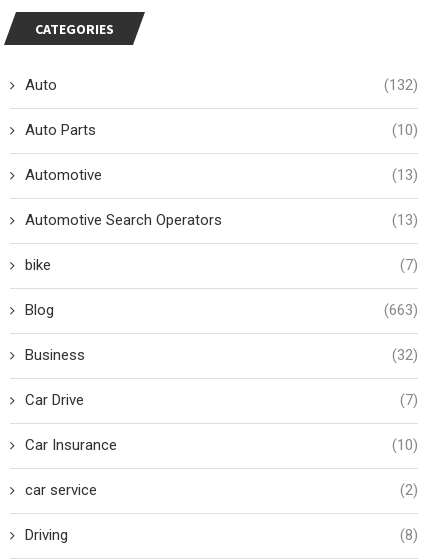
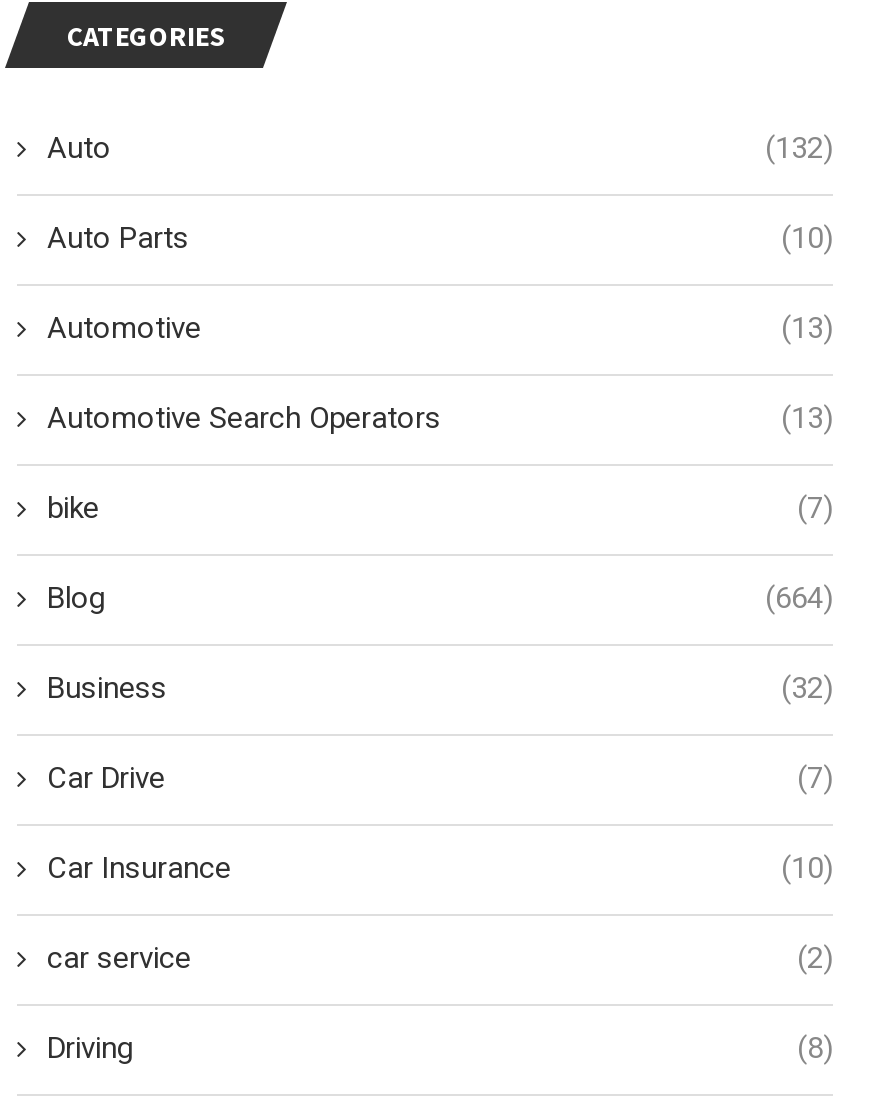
- (663)
+ (664)
